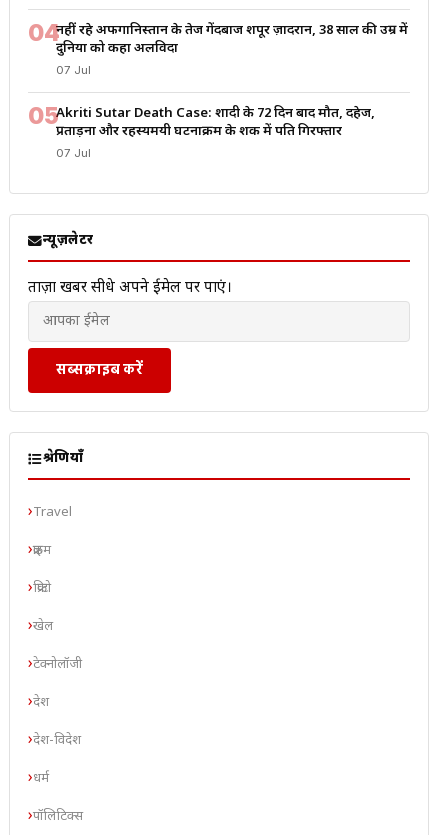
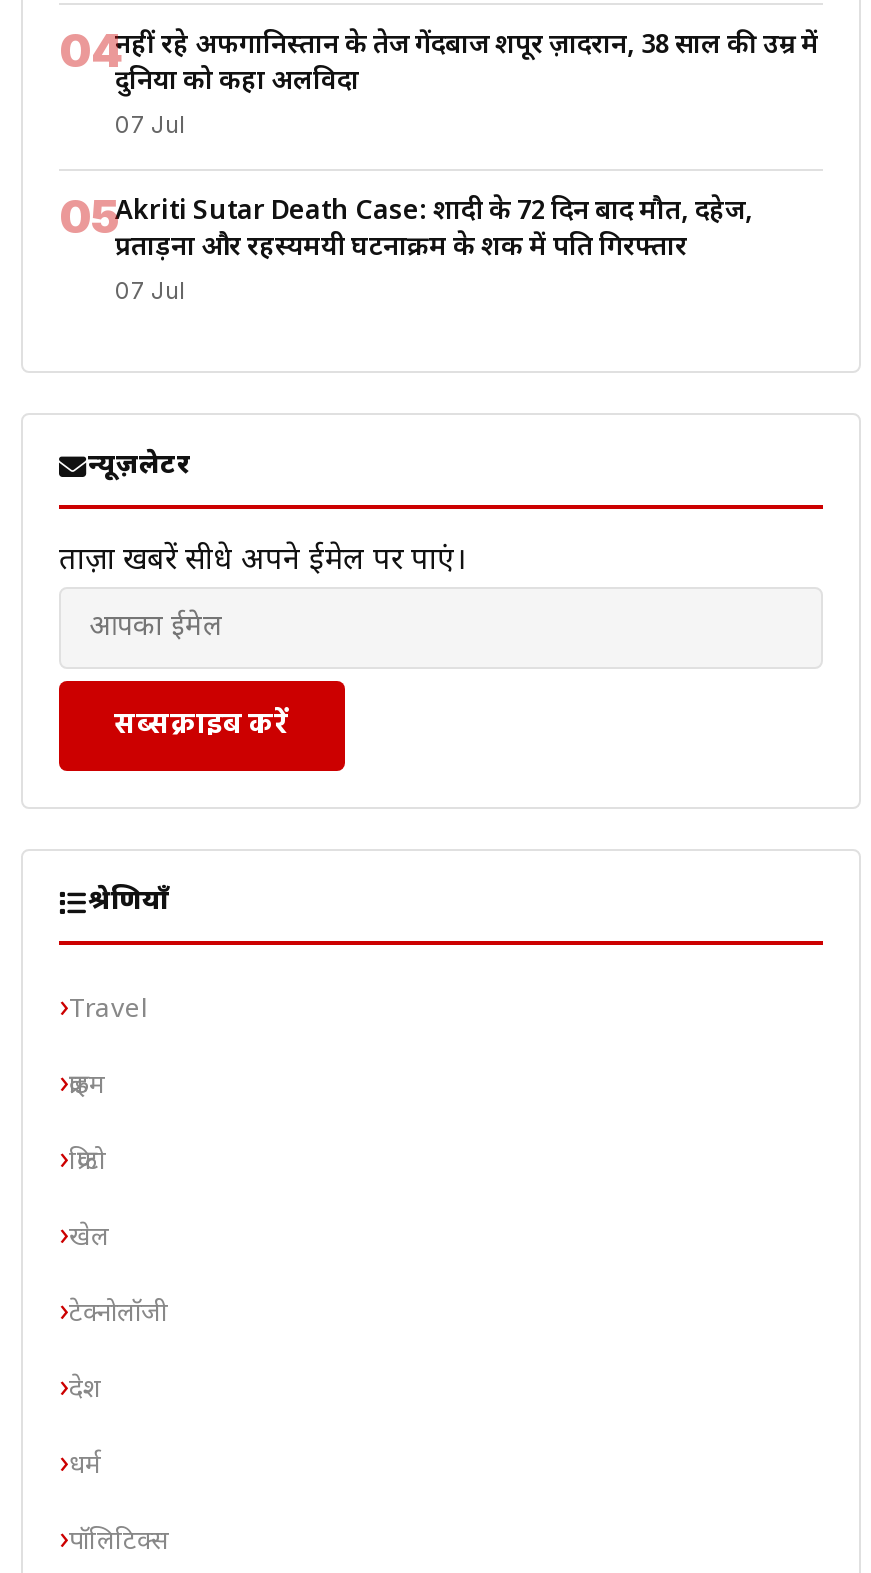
- देश-विदेश
